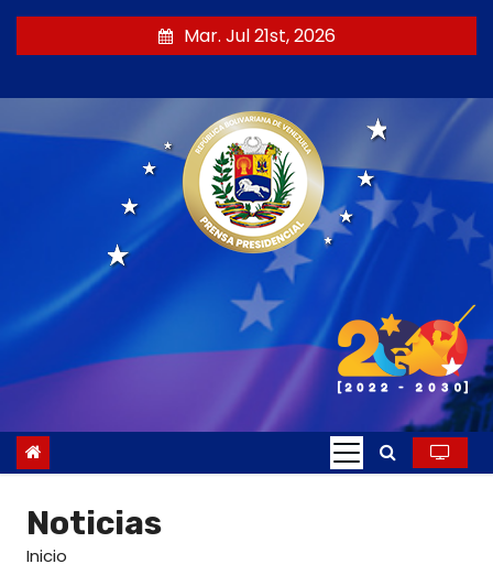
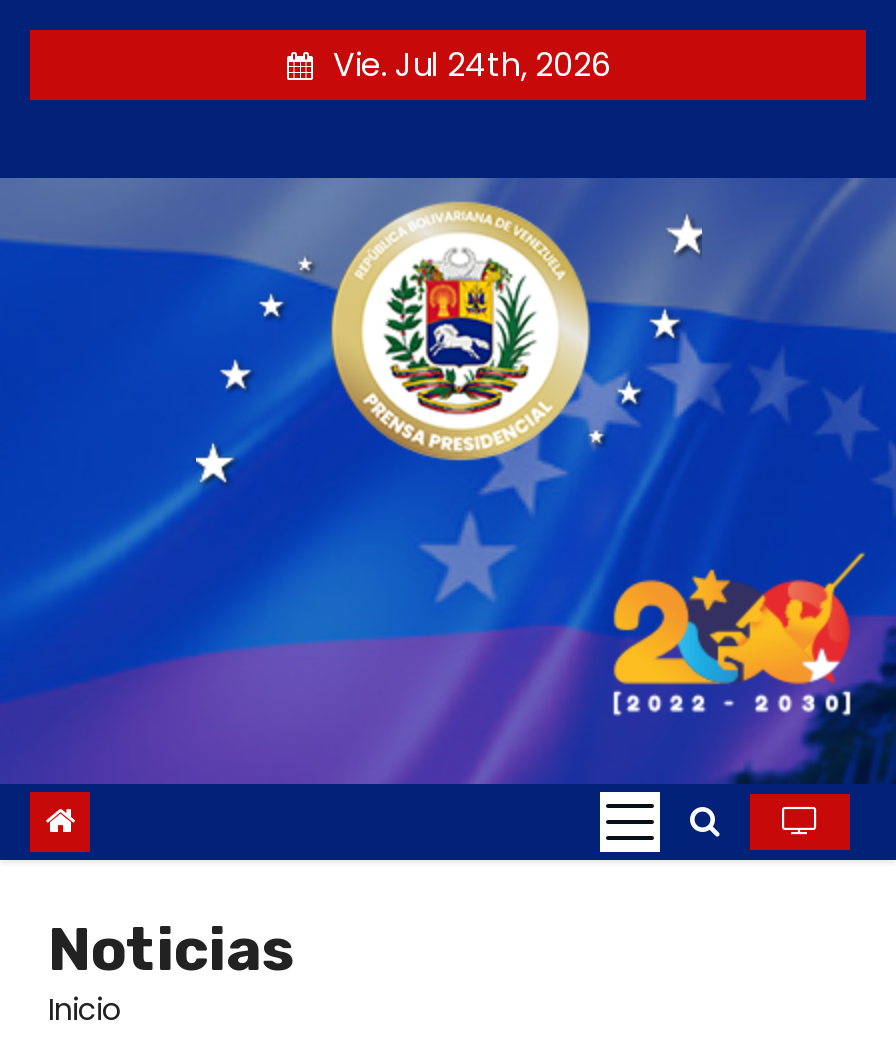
- Mar. Jul 21st, 2026
+ Vie. Jul 24th, 2026
